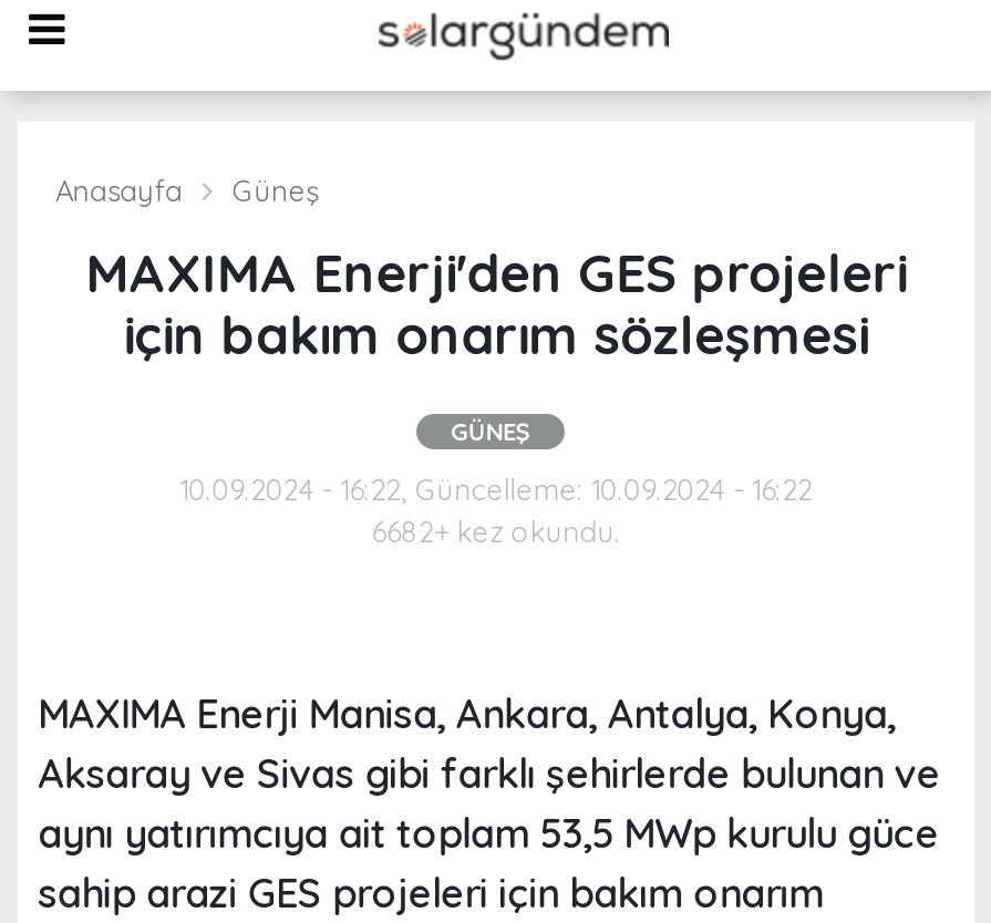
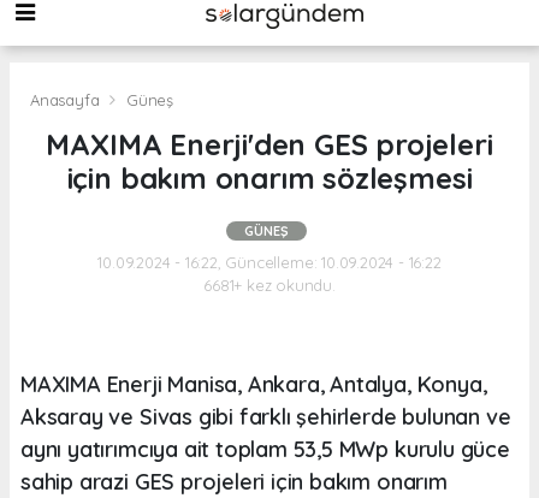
- 6682+ kez okundu.
+ 6681+ kez okundu.
